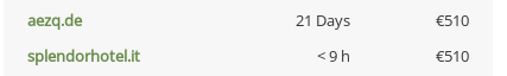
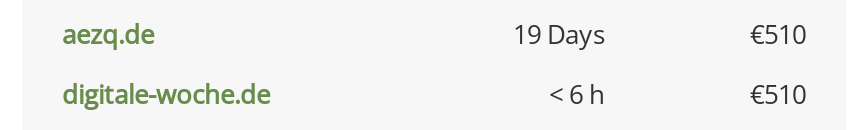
- 21 Days
+ 19 Days

- splendorhotel.it
- < 9 h
+ digitale-woche.de
+ < 6 h
